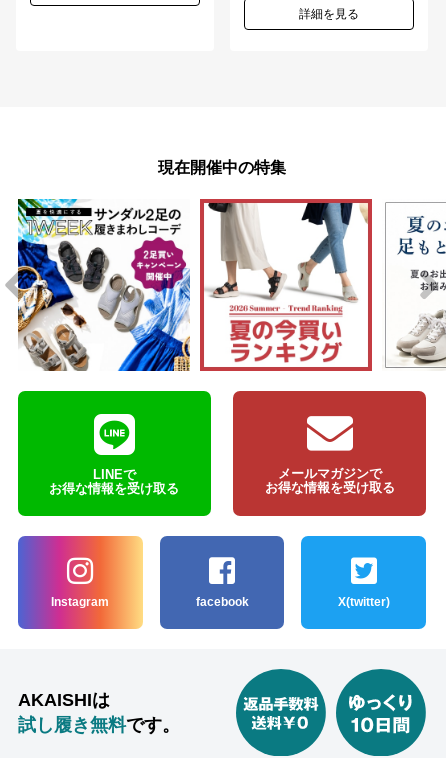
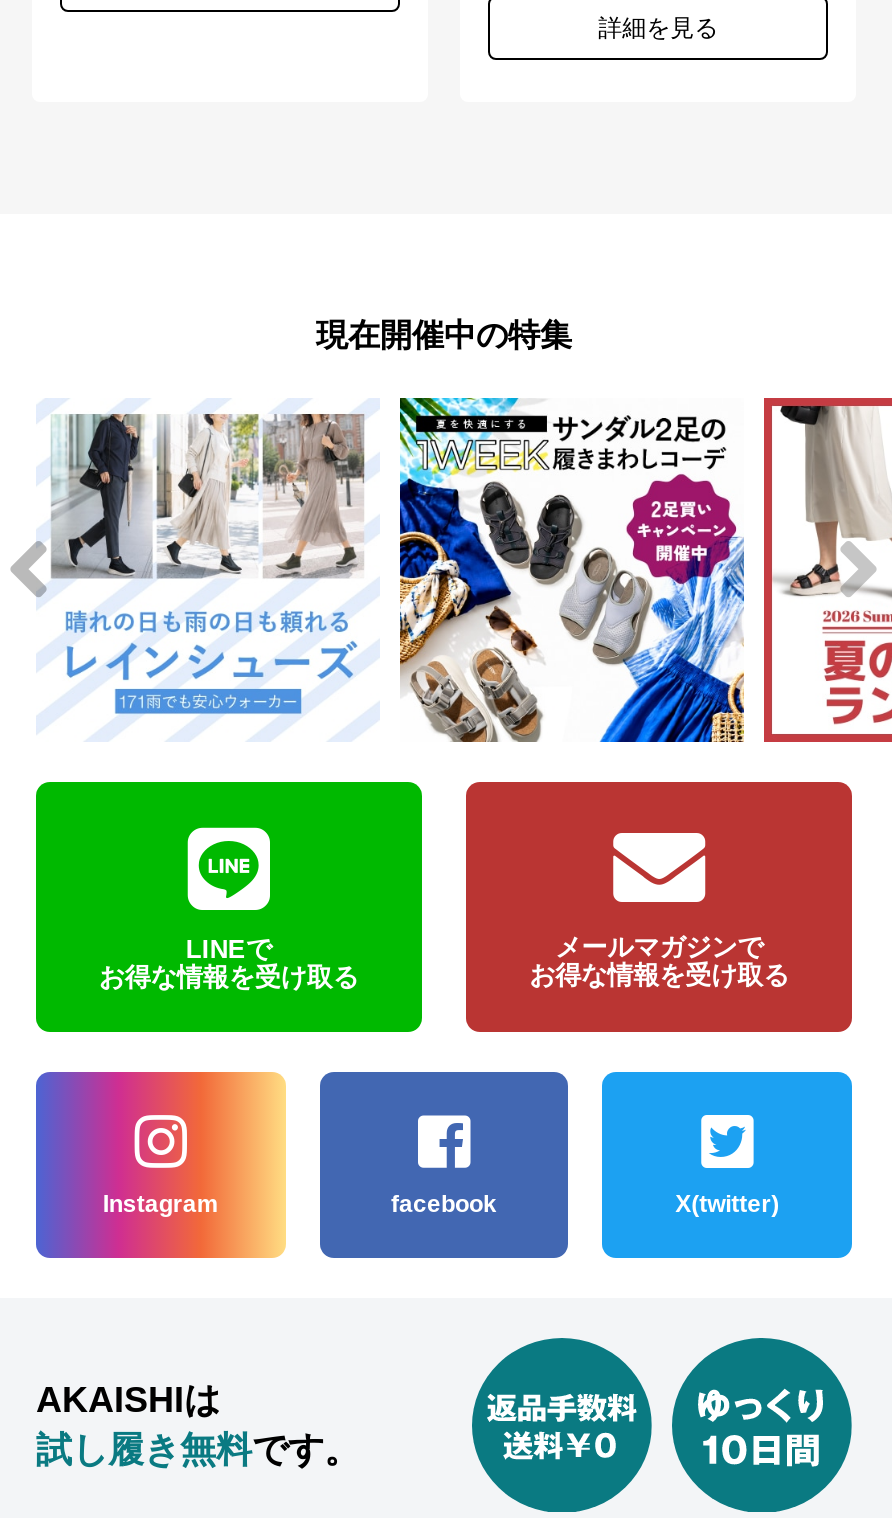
- [image]
+ [image]

- [image]
+ [image]

- [image]
+ [image]
